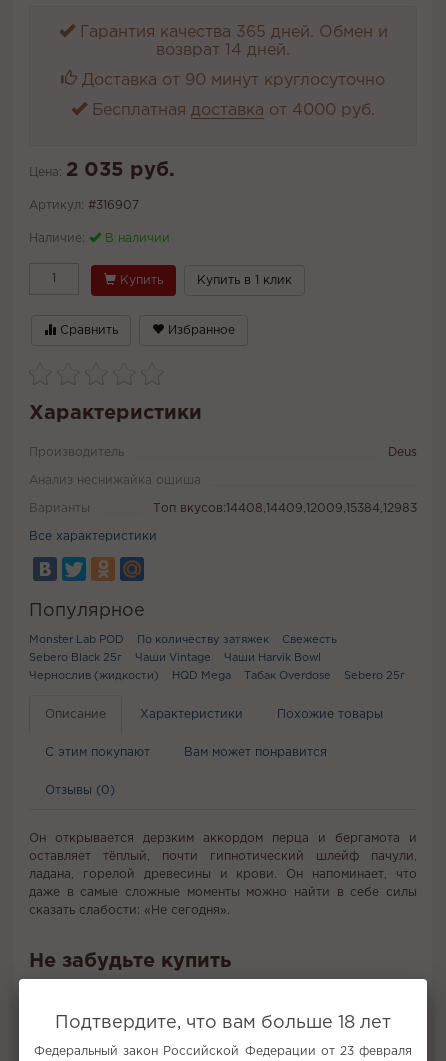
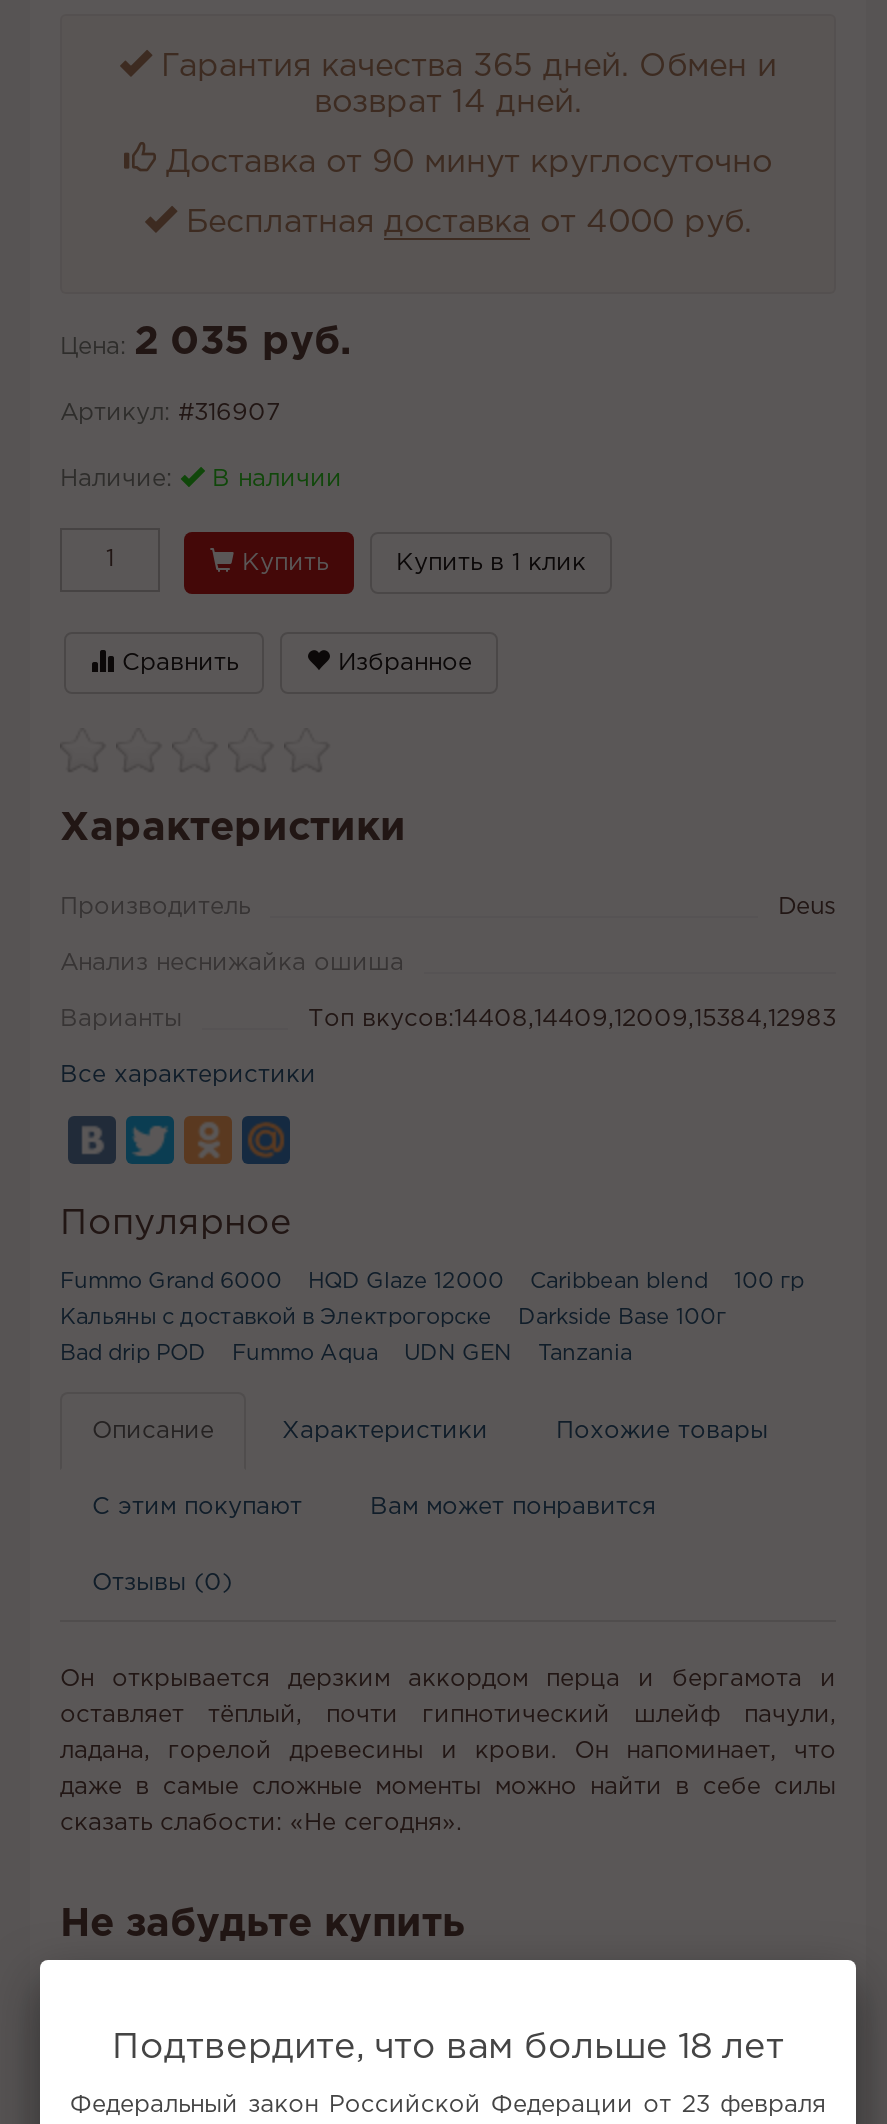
- Monster Lab POD
- По количеству затяжек
- Свежесть
+ Fummo Grand 6000
+ HQD Glaze 12000
+ Caribbean blend
+ 100 гр

- Sebero Black 25г
- Чаши Vintage
- Чаши Harvik Bowl
+ Кальяны с доставкой в Электрогорске
+ Darkside Base 100г

- Чернослив (жидкости)
- HQD Mega
- Табак Overdose
- Sebero 25г
+ Bad drip POD
+ Fummo Aqua
+ UDN GEN
+ Tanzania
